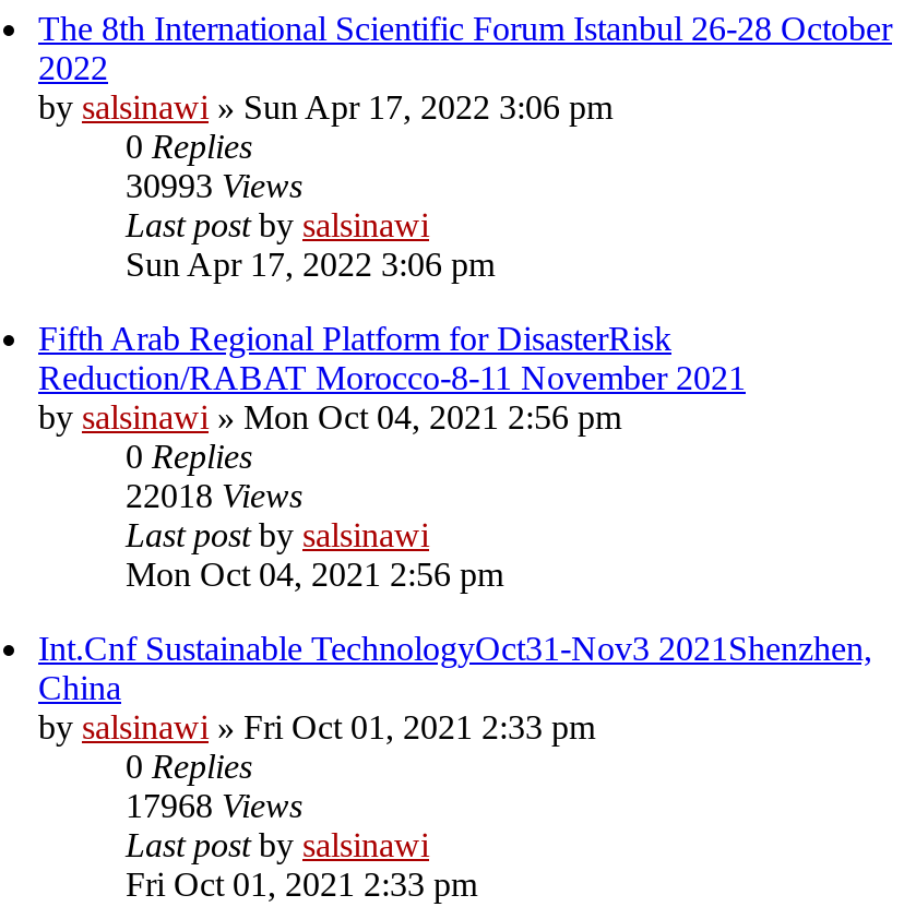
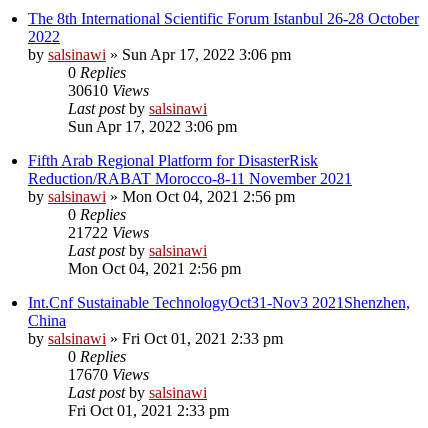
- 30993 Views
+ 30610 Views

- 22018 Views
+ 21722 Views

- 17968 Views
+ 17670 Views
